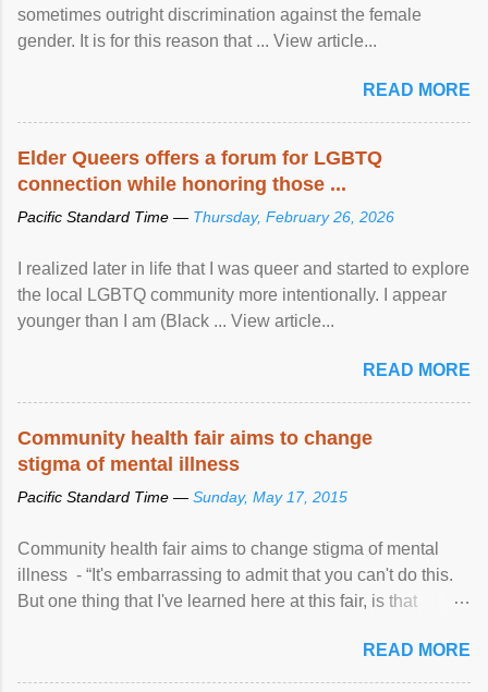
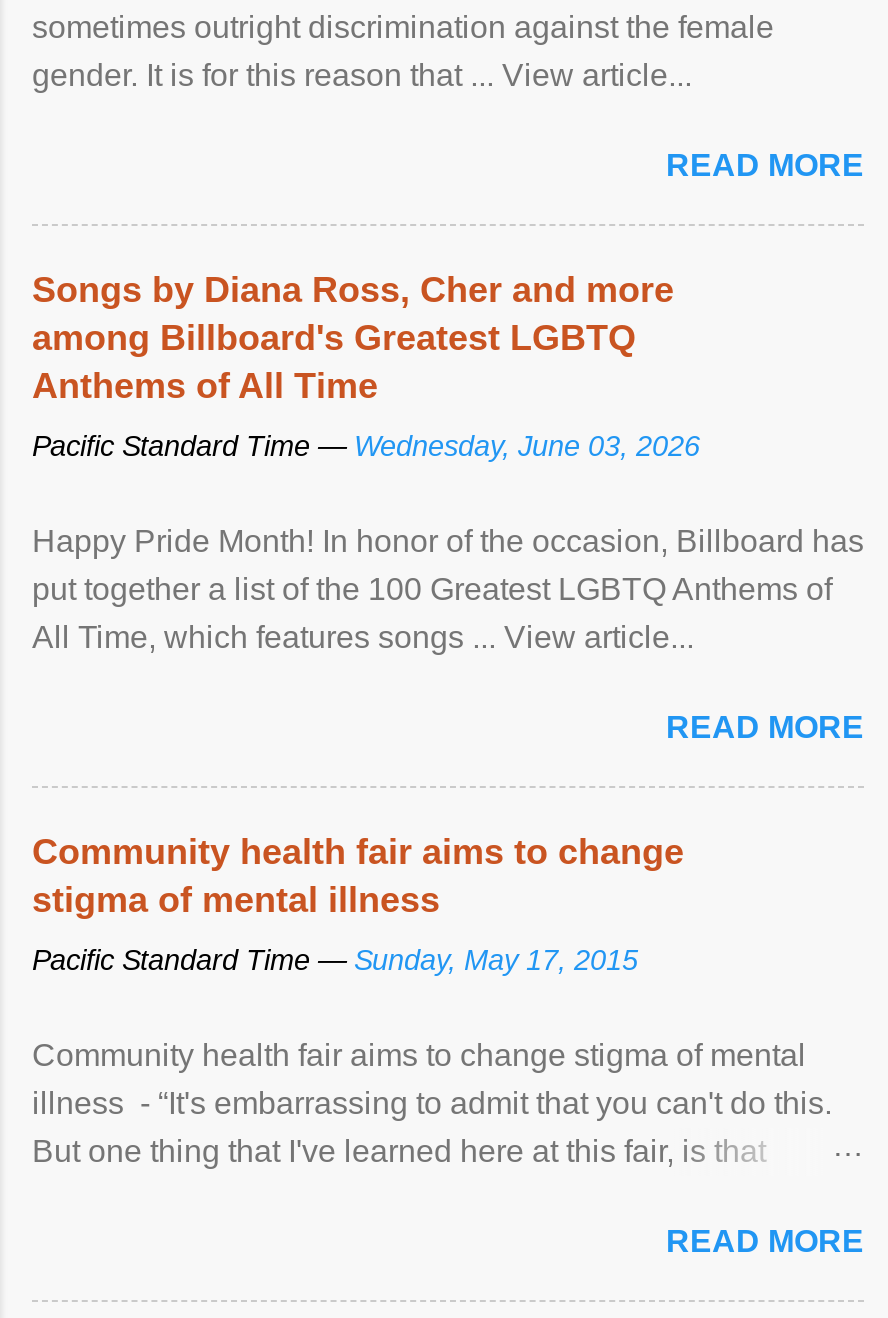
- Elder Queers offers a forum for LGBTQ
- connection while honoring those ...
+ Songs by Diana Ross, Cher and more
+ among Billboard's Greatest LGBTQ
+ Anthems of All Time

- Pacific Standard Time — Thursday, February 26, 2026
+ Pacific Standard Time — Wednesday, June 03, 2026

- I realized later in life that I was queer and started to explore
- the local LGBTQ community more intentionally. I appear
- younger than I am (Black ... View article...
+ Happy Pride Month! In honor of the occasion, Billboard has
+ put together a list of the 100 Greatest LGBTQ Anthems of
+ All Time, which features songs ... View article...
